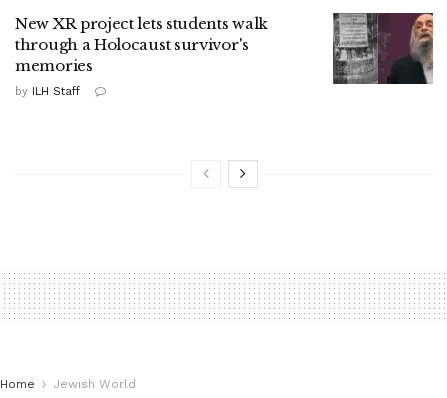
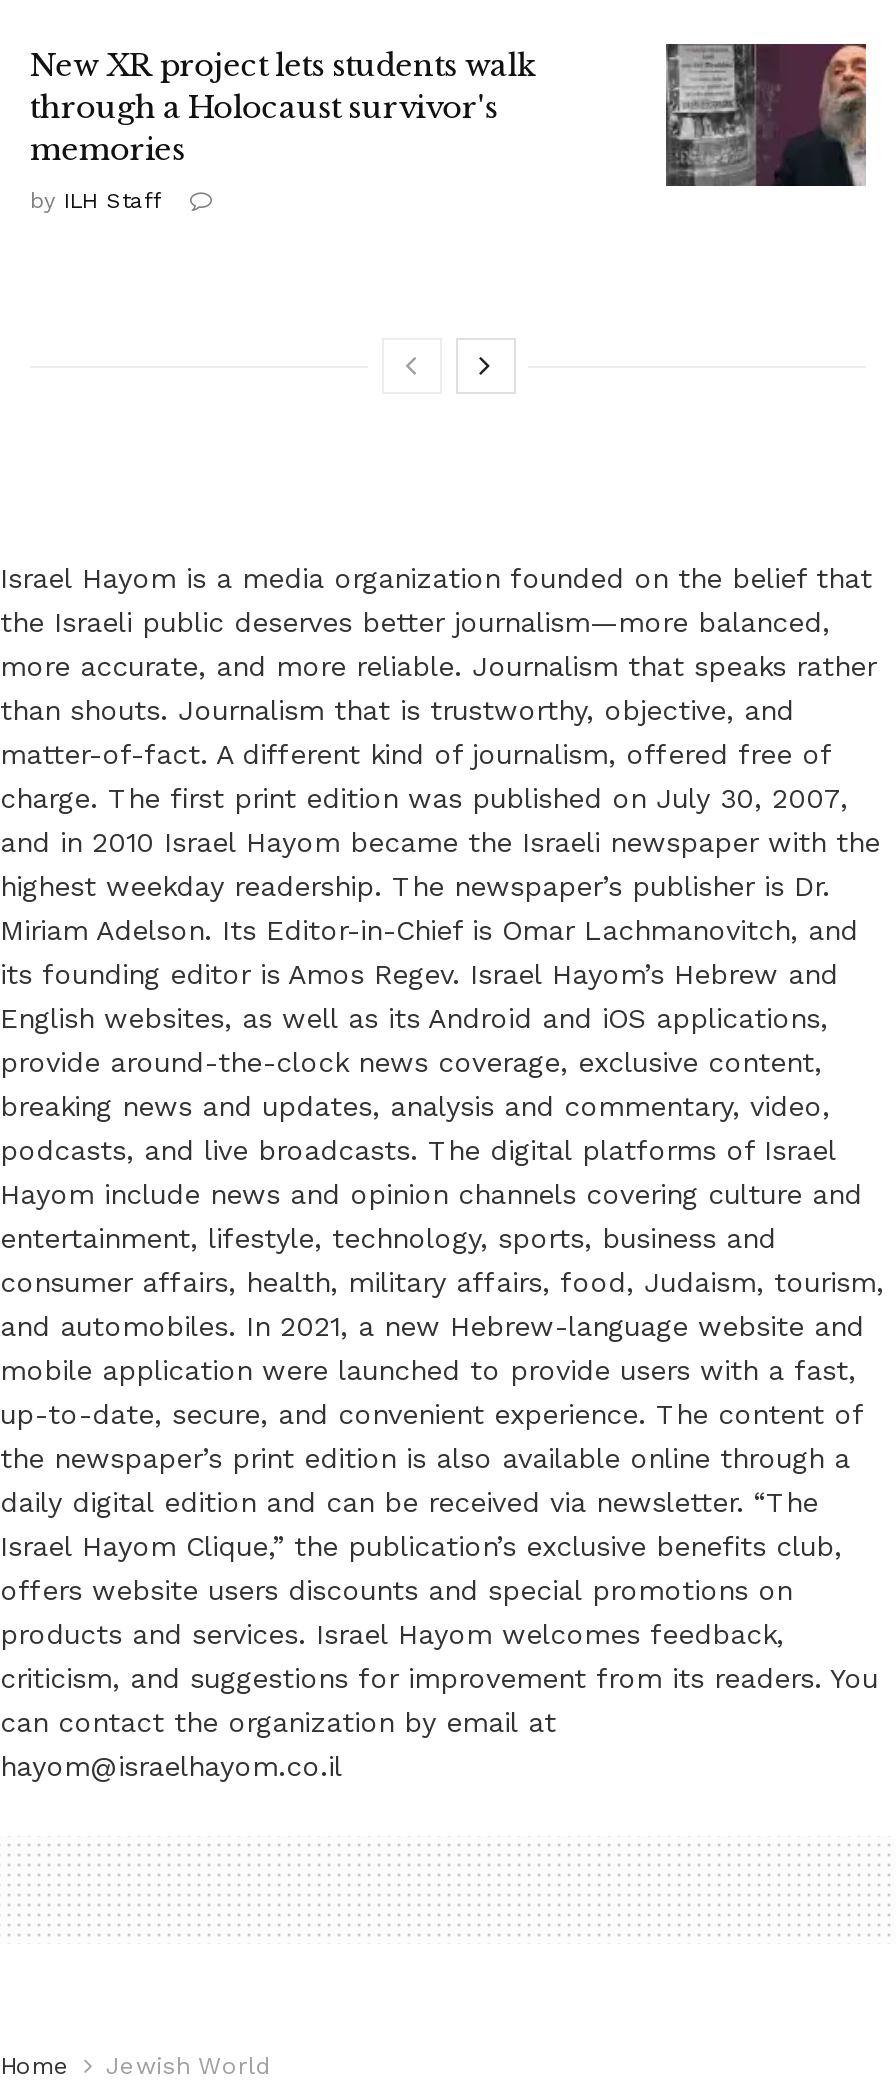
+ Israel Hayom is a media organization founded on the belief that
+ the Israeli public deserves better journalism—more balanced,
+ more accurate, and more reliable. Journalism that speaks rather
+ than shouts. Journalism that is trustworthy, objective, and
+ matter-of-fact. A different kind of journalism, offered free of
+ charge. The first print edition was published on July 30, 2007,
+ and in 2010 Israel Hayom became the Israeli newspaper with the
+ highest weekday readership. The newspaper’s publisher is Dr.
+ Miriam Adelson. Its Editor-in-Chief is Omar Lachmanovitch, and
+ its founding editor is Amos Regev. Israel Hayom’s Hebrew and
+ English websites, as well as its Android and iOS applications,
+ provide around-the-clock news coverage, exclusive content,
+ breaking news and updates, analysis and commentary, video,
+ podcasts, and live broadcasts. The digital platforms of Israel
+ Hayom include news and opinion channels covering culture and
+ entertainment, lifestyle, technology, sports, business and
+ consumer affairs, health, military affairs, food, Judaism, tourism,
+ and automobiles. In 2021, a new Hebrew-language website and
+ mobile application were launched to provide users with a fast,
+ up-to-date, secure, and convenient experience. The content of
+ the newspaper’s print edition is also available online through a
+ daily digital edition and can be received via newsletter. “The
+ Israel Hayom Clique,” the publication’s exclusive benefits club,
+ offers website users discounts and special promotions on
+ products and services. Israel Hayom welcomes feedback,
+ criticism, and suggestions for improvement from its readers. You
+ can contact the organization by email at
+ hayom@israelhayom.co.il
